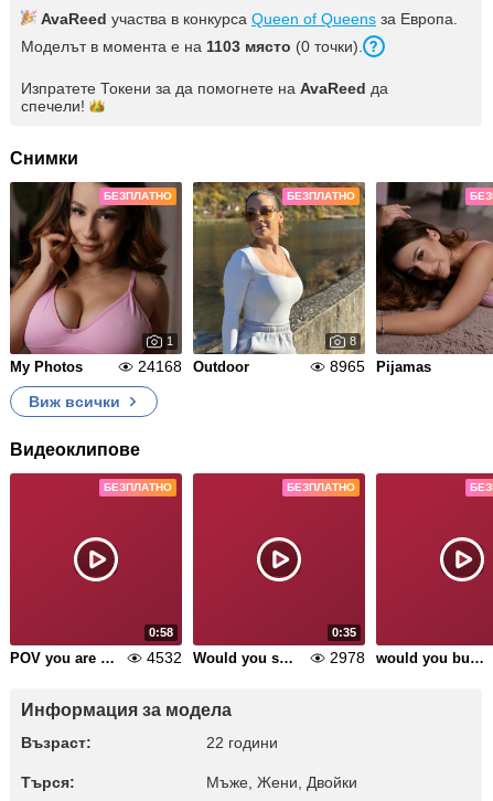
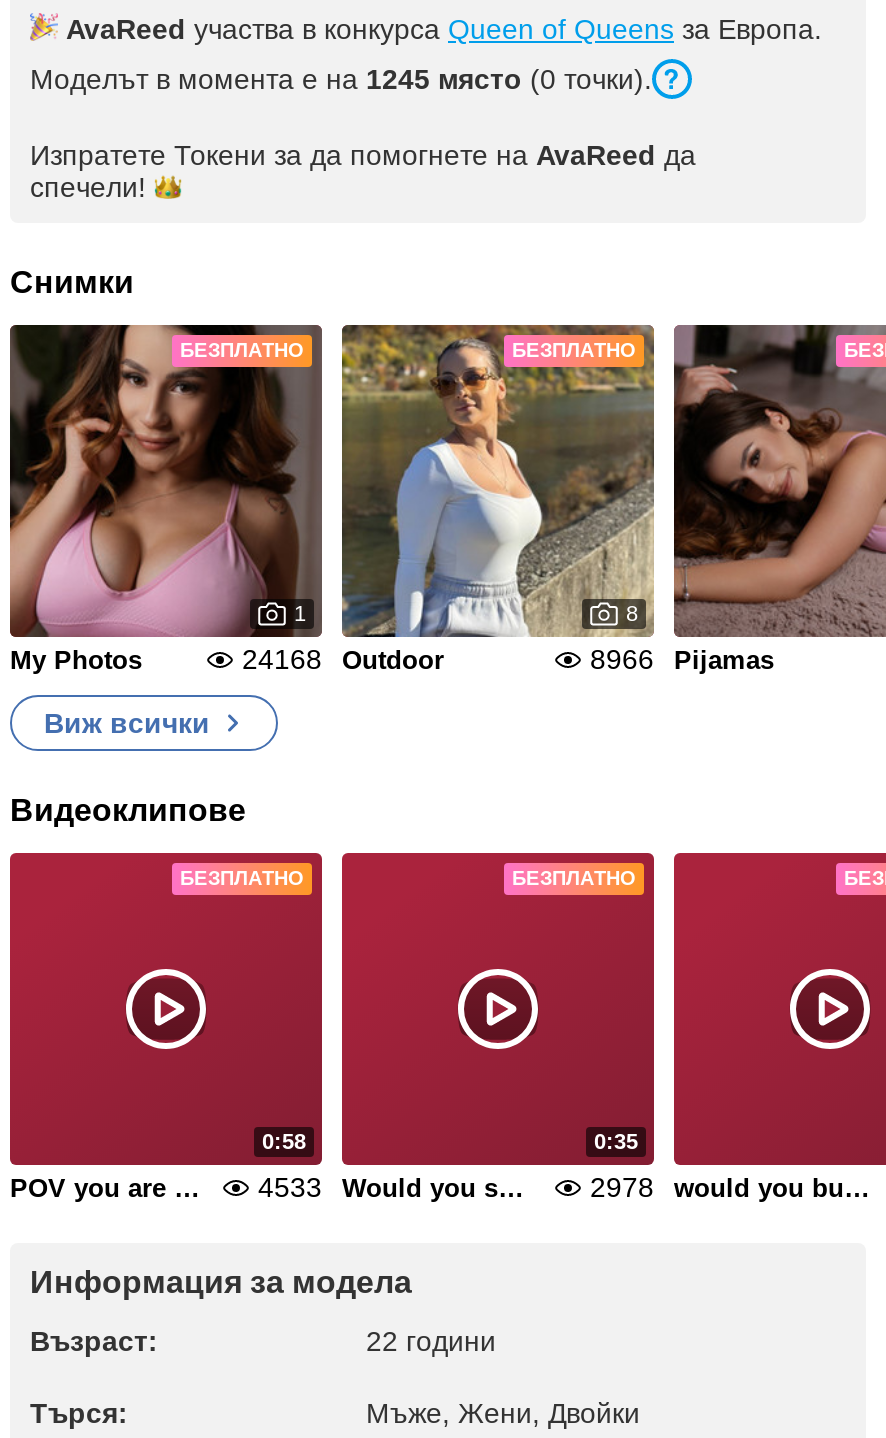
- Моделът в момента е на 1103 място (0 точки).
+ Моделът в момента е на 1245 място (0 точки).

- 8965 Pijamas
+ 8966 Pijamas

- 4532
+ 4533
